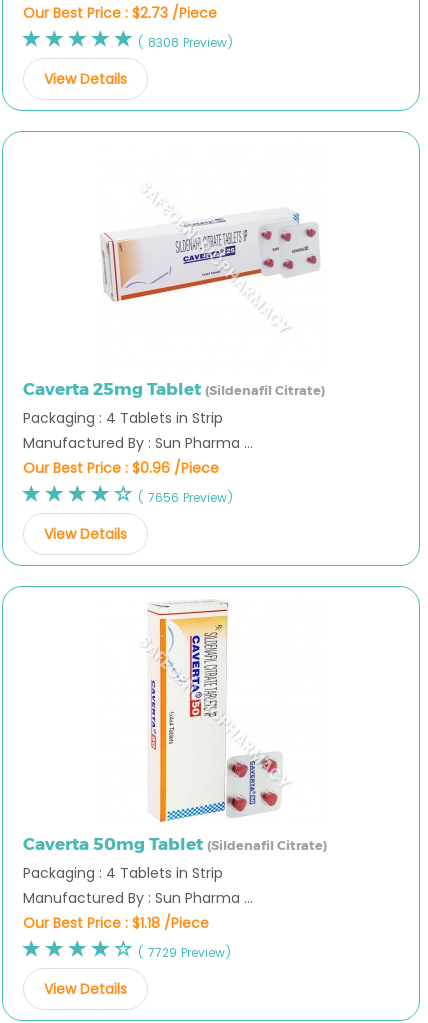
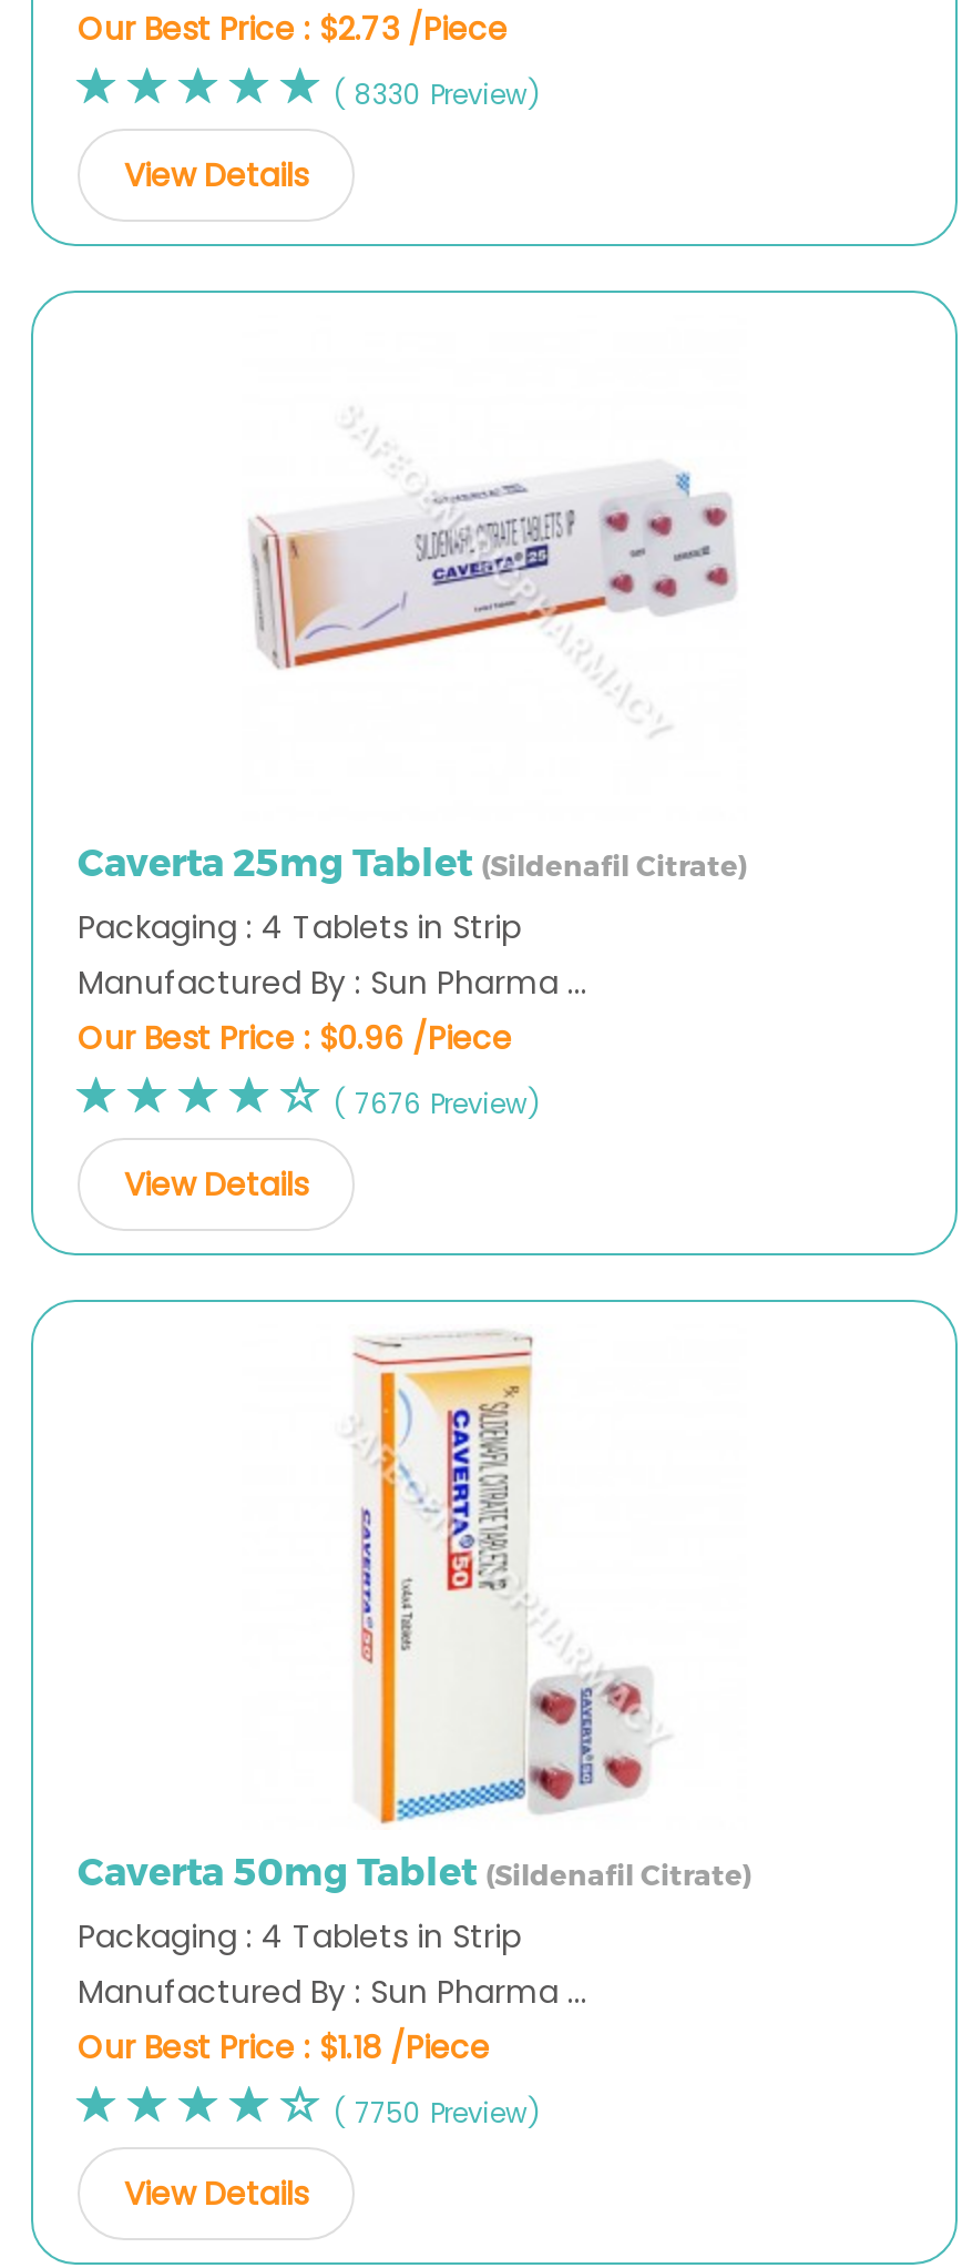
- ( 8308 Preview)
+ ( 8330 Preview)

- ( 7656 Preview)
+ ( 7676 Preview)

- ( 7729 Preview)
+ ( 7750 Preview)
